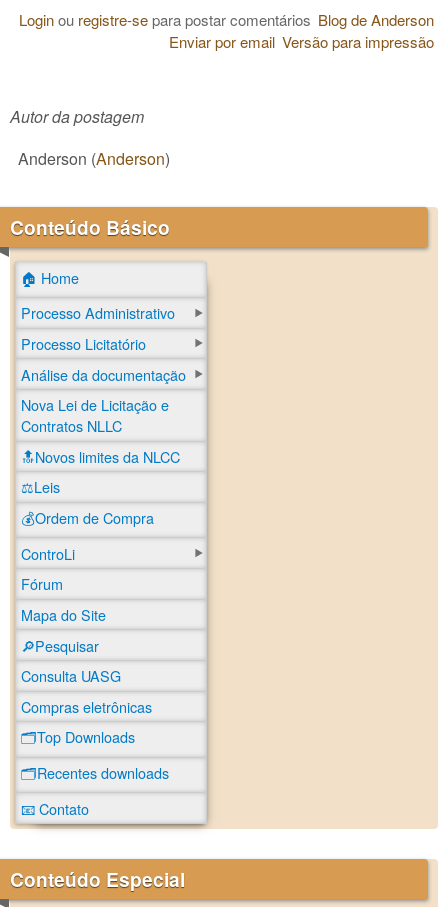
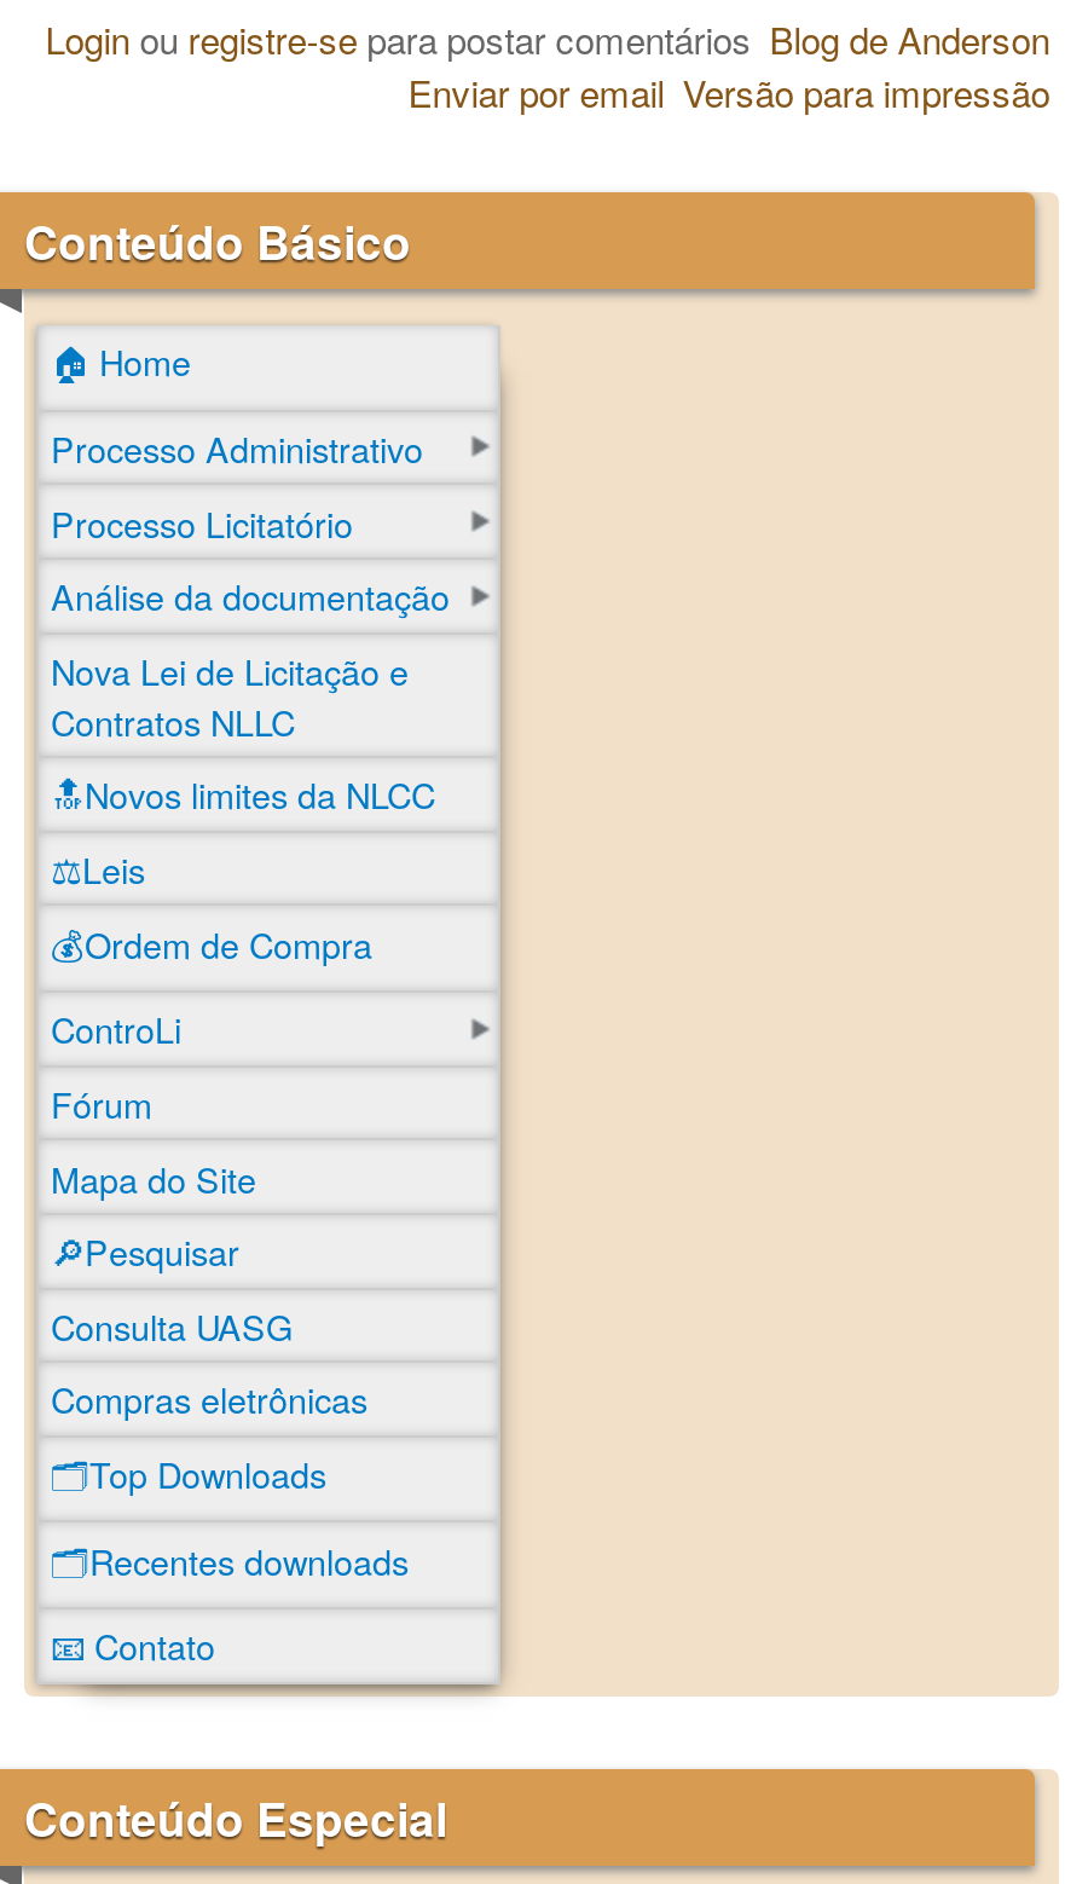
- Autor da postagem
- Anderson (Anderson)
